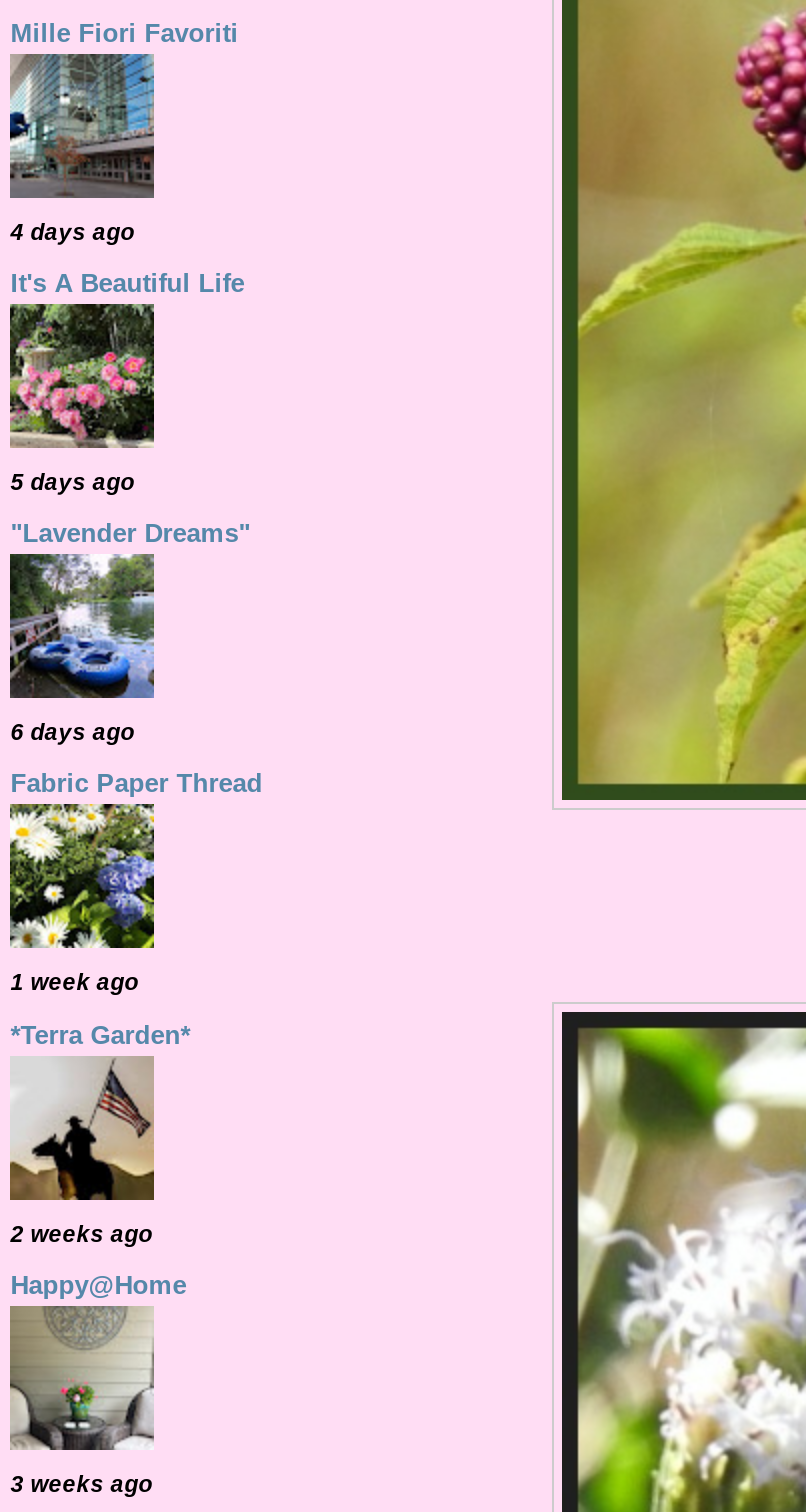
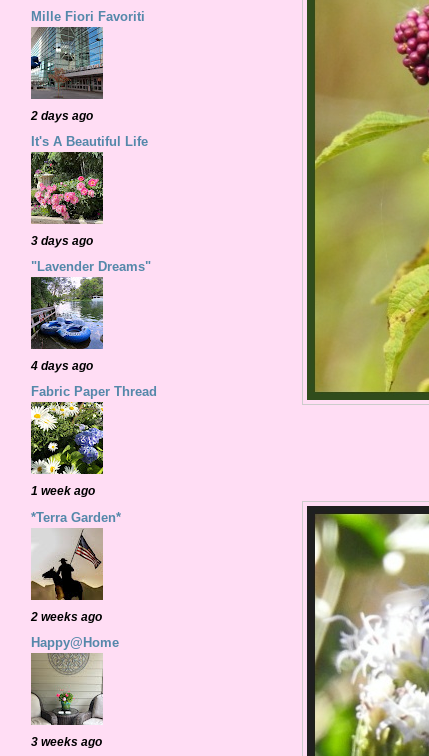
- 4 days ago
+ 2 days ago

- 5 days ago
+ 3 days ago

- 6 days ago
+ 4 days ago
